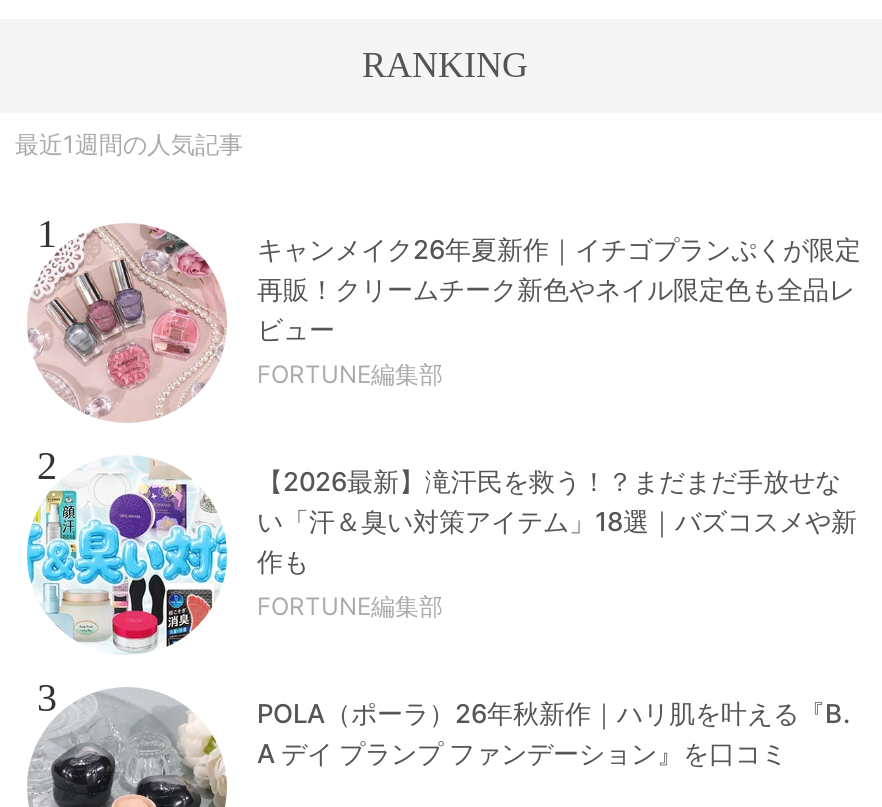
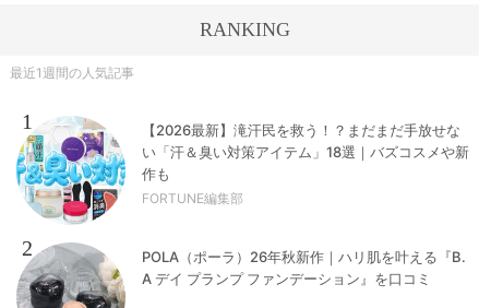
- [image]
- キャンメイク26年夏新作｜イチゴプランぷくが限定
- 再販！クリームチーク新色やネイル限定色も全品レ
- ビュー
- FORTUNE編集部
- 2

- 3
+ 2
